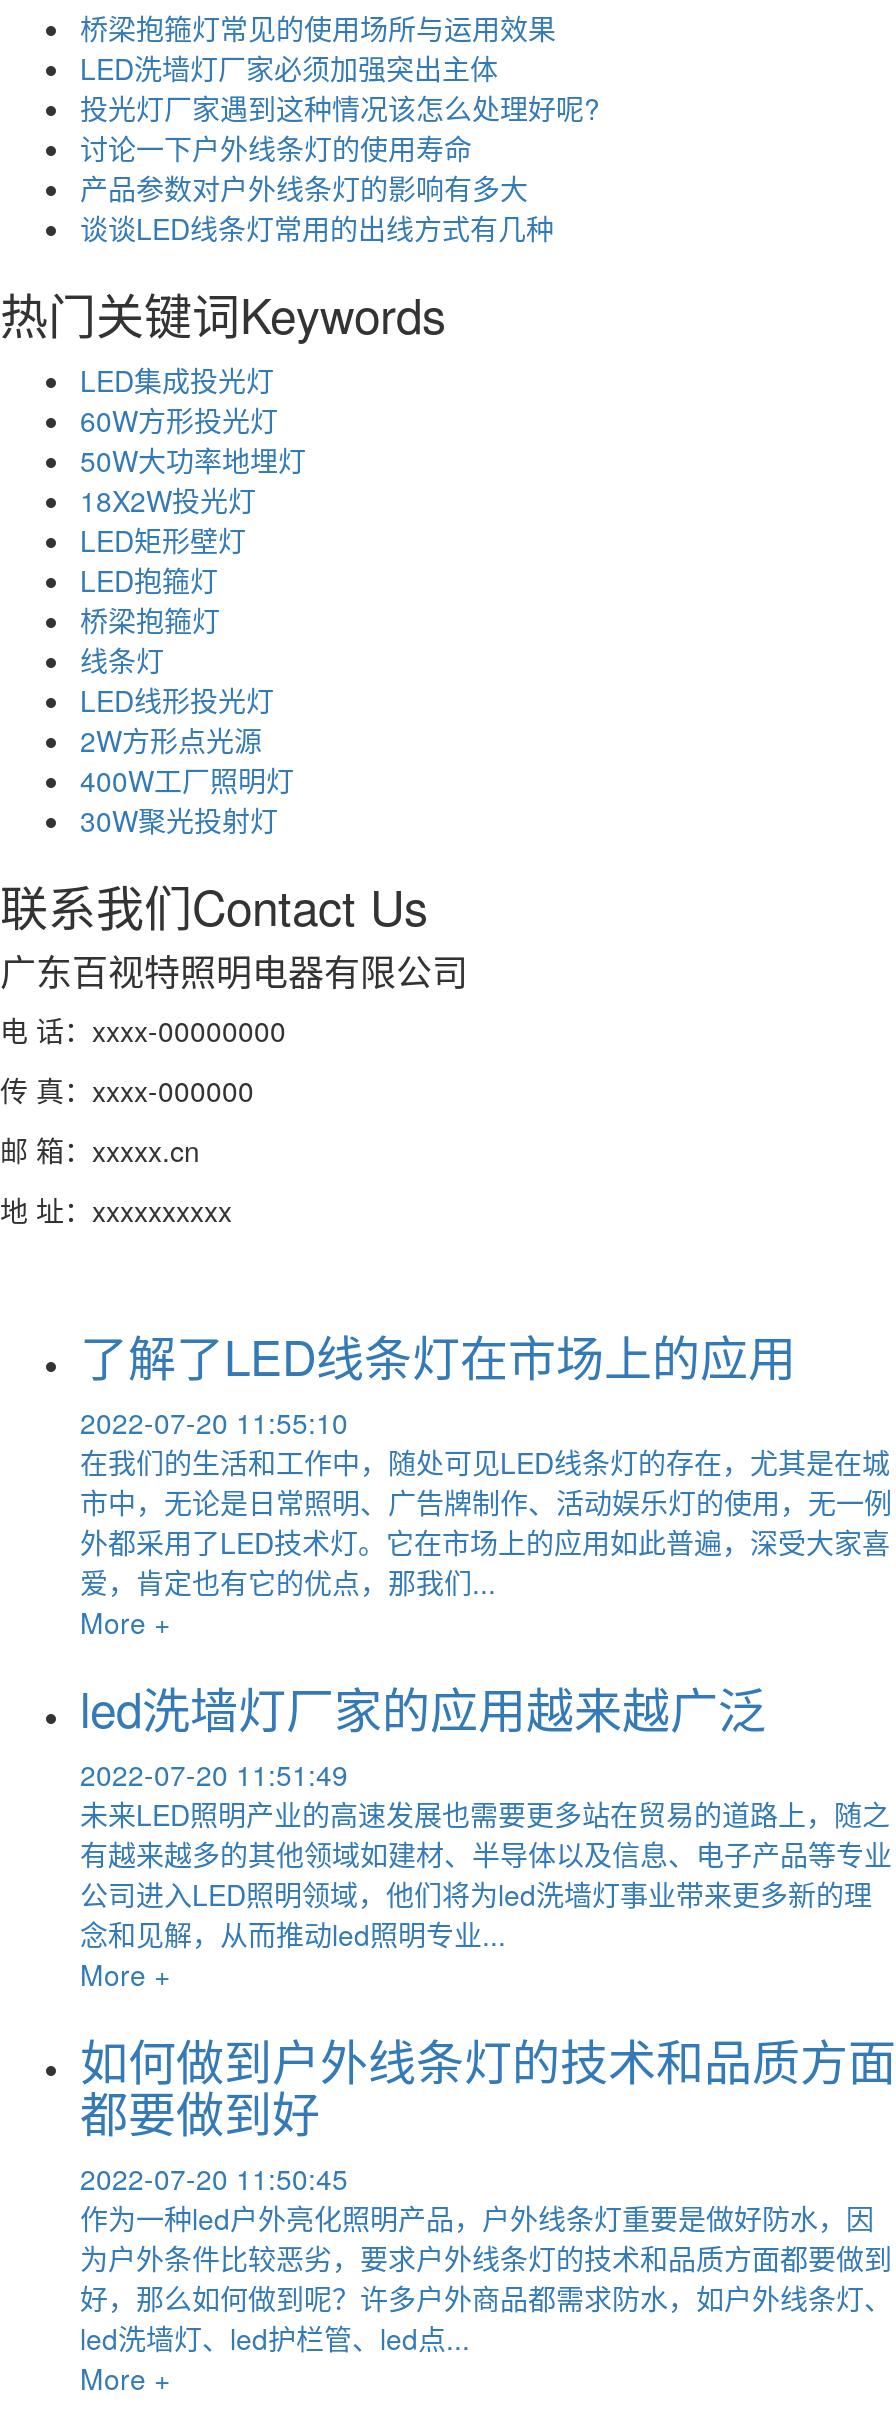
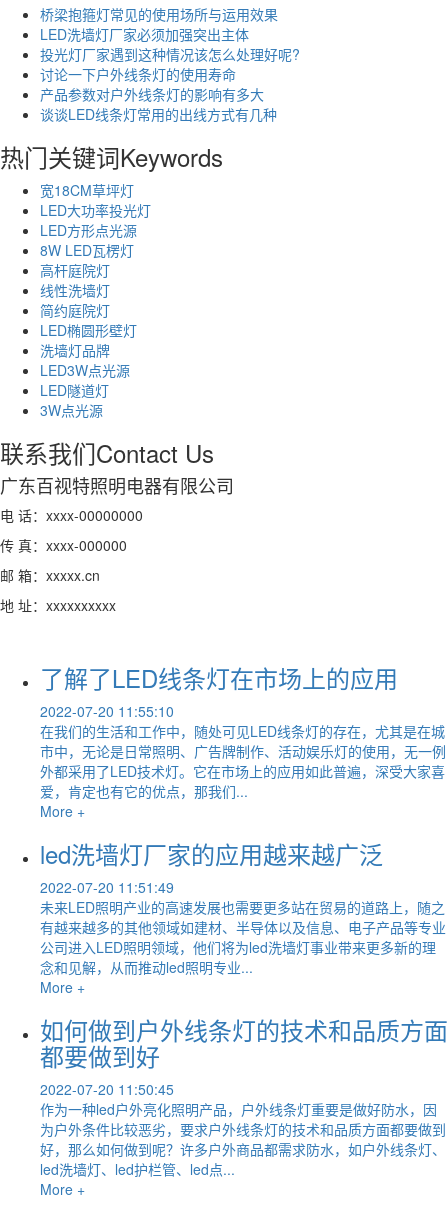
- LED集成投光灯
- 60W方形投光灯
- 50W大功率地埋灯
- 18X2W投光灯
- LED矩形壁灯
- LED抱箍灯
- 桥梁抱箍灯
- 线条灯
- LED线形投光灯
- 2W方形点光源
- 400W工厂照明灯
- 30W聚光投射灯
+ 宽18CM草坪灯
+ LED大功率投光灯
+ LED方形点光源
+ 8W LED瓦楞灯
+ 高杆庭院灯
+ 线性洗墙灯
+ 简约庭院灯
+ LED椭圆形壁灯
+ 洗墙灯品牌
+ LED3W点光源
+ LED隧道灯
+ 3W点光源
